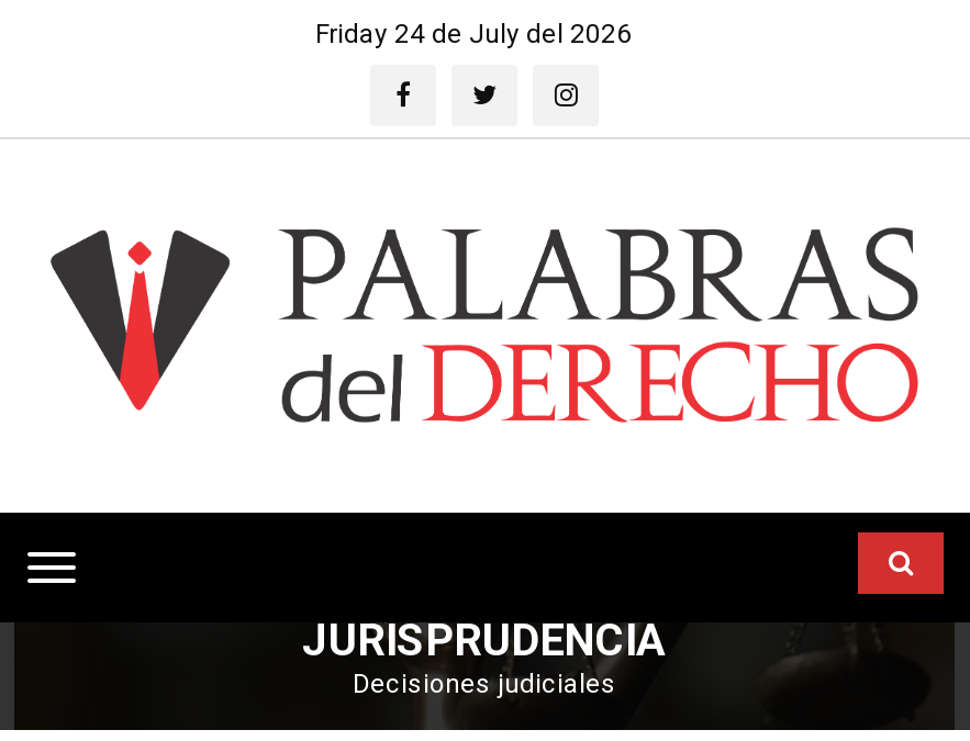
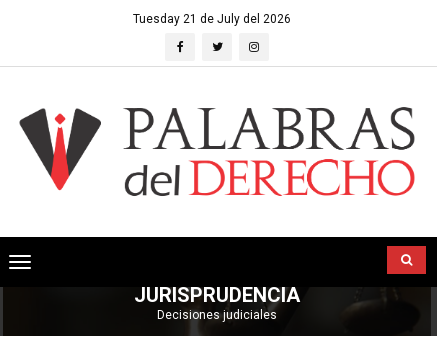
- Friday 24 de July del 2026
+ Tuesday 21 de July del 2026
